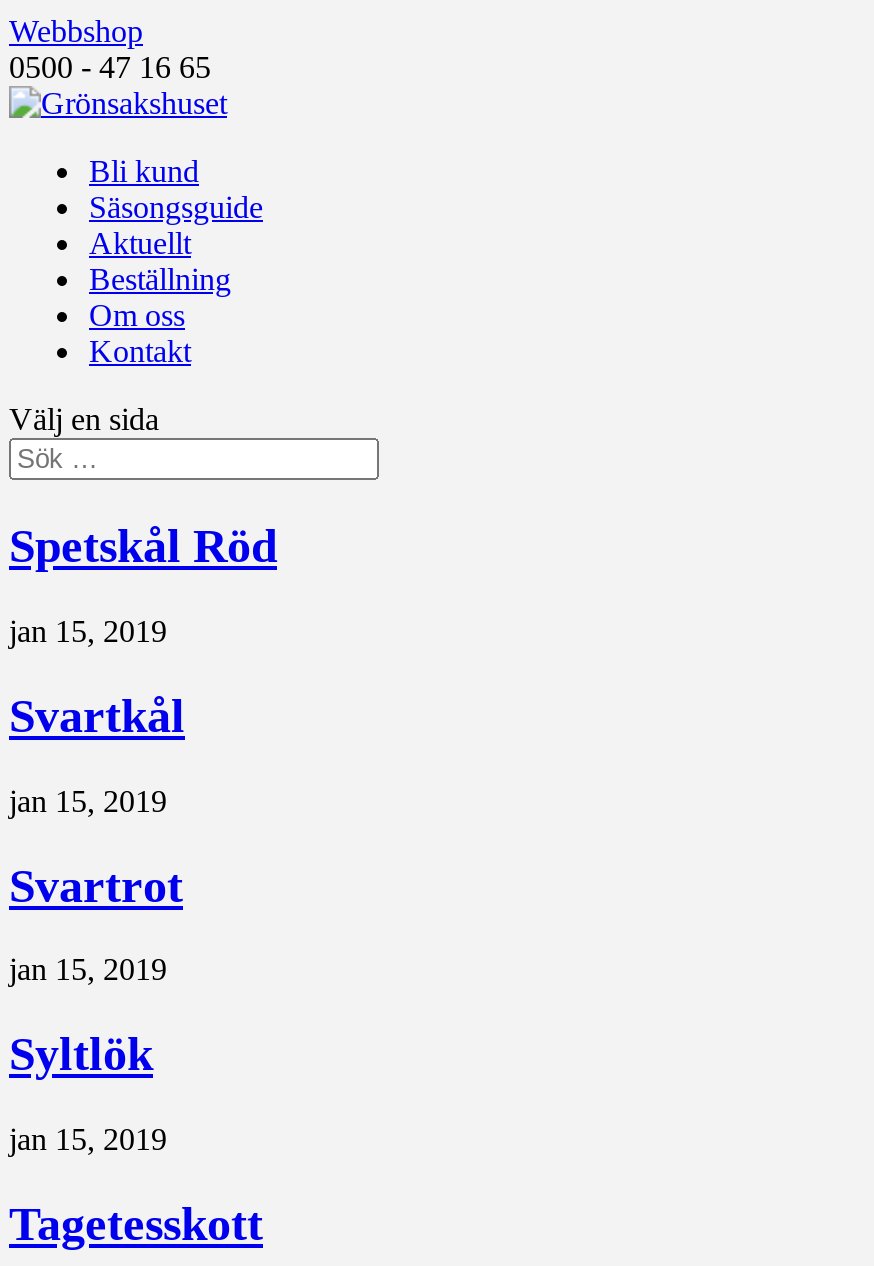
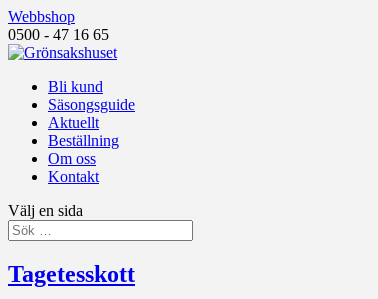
- Spetskål Röd
- jan 15, 2019
- Svartkål
- jan 15, 2019
- Svartrot
- jan 15, 2019
- Syltlök
- jan 15, 2019
